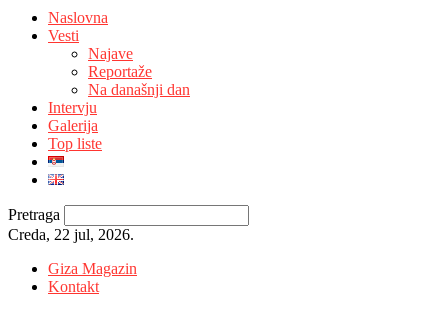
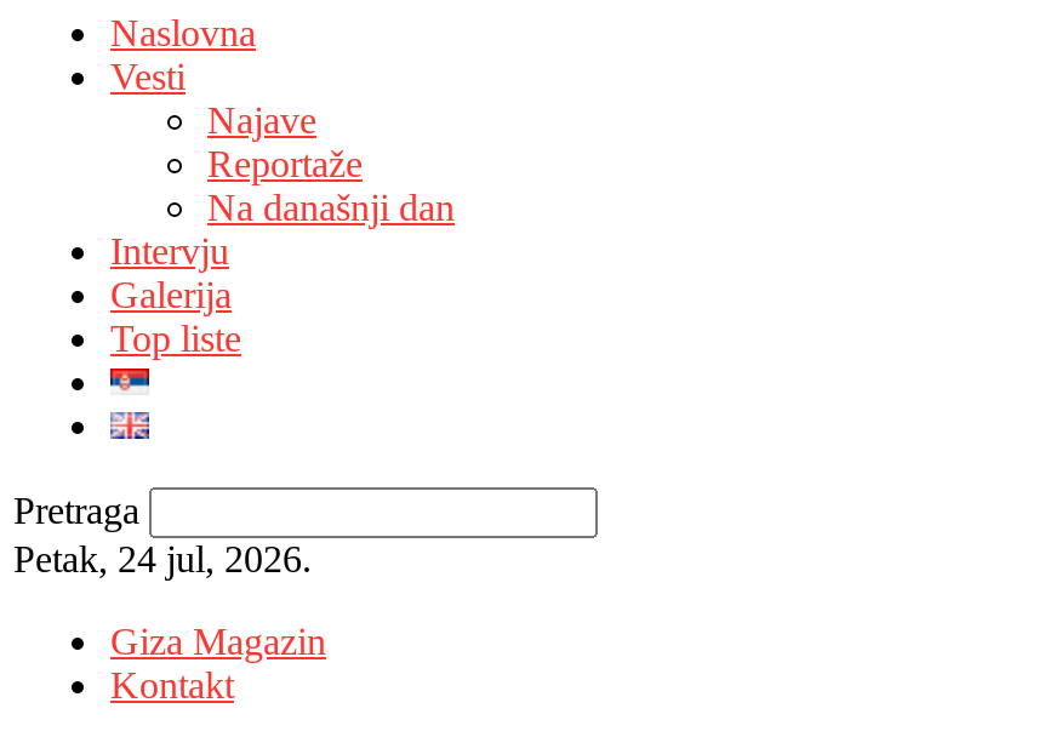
- Creda, 22 jul, 2026.
+ Petak, 24 jul, 2026.
